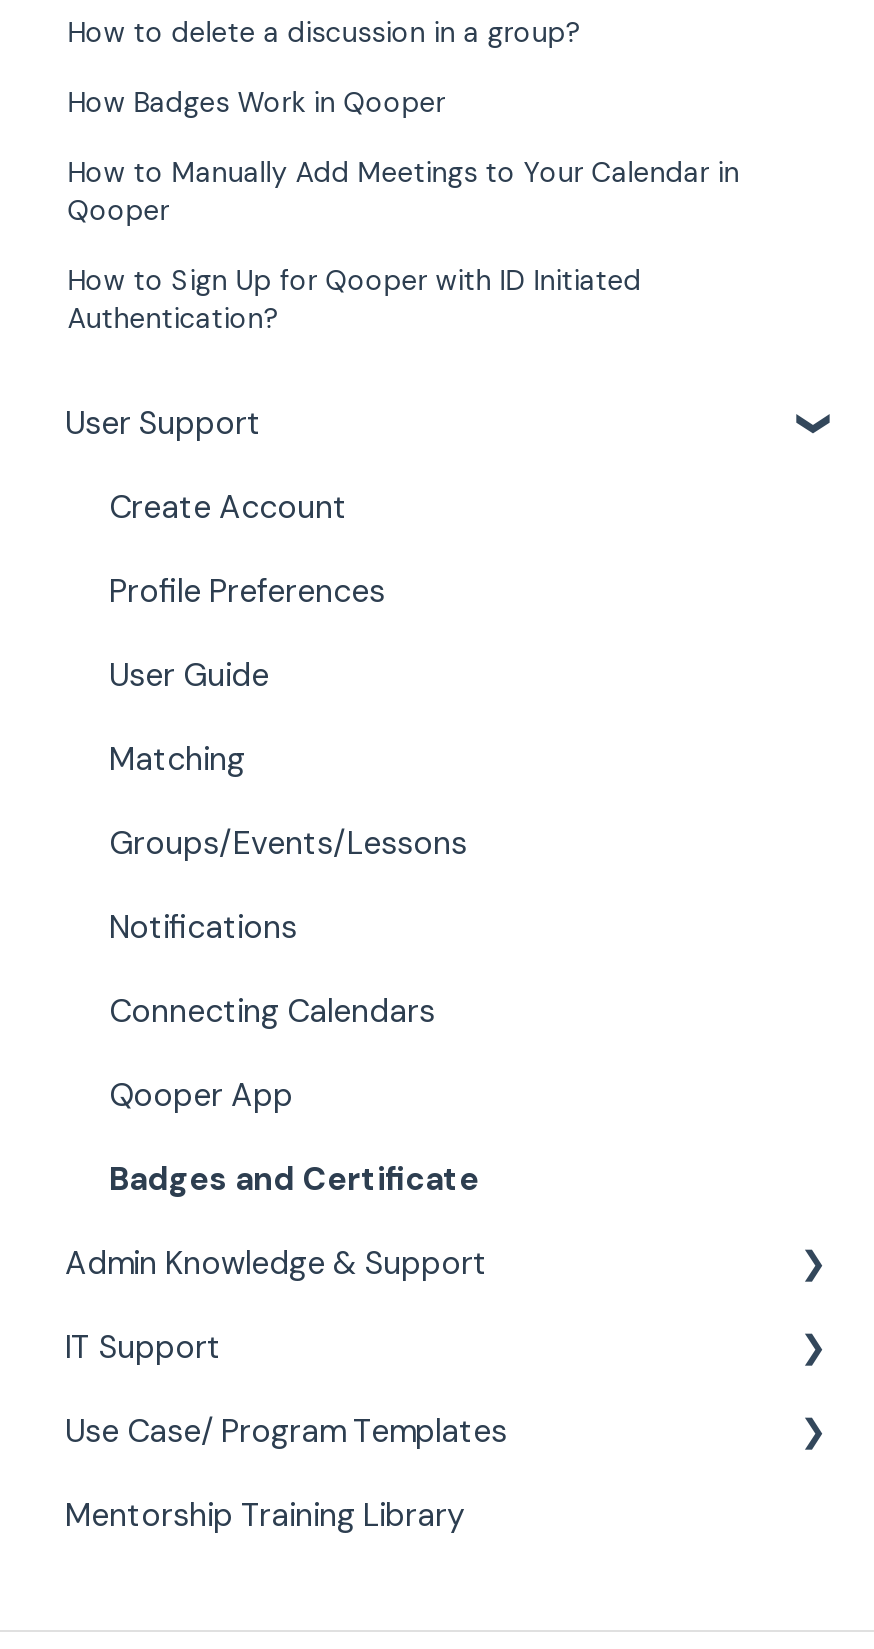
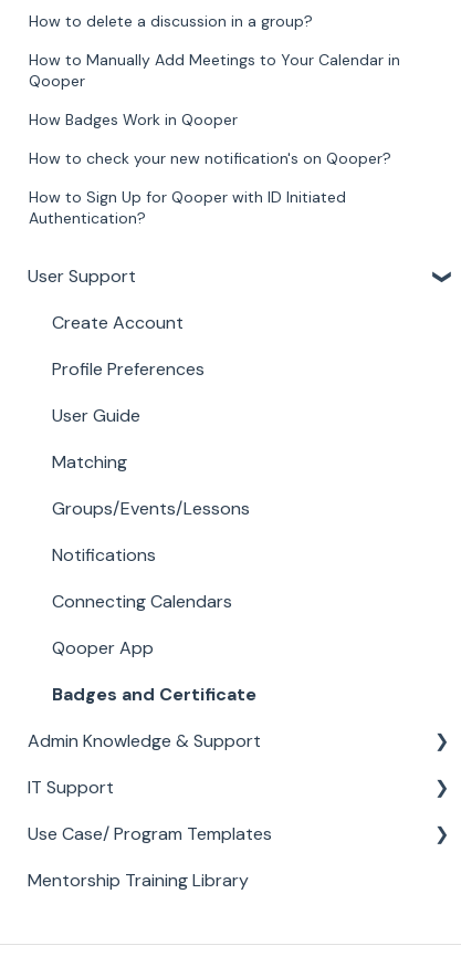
moved down: How Badges Work in Qooper

moved up: How to Manually Add Meetings to Your Calendar in | Qooper

+ How to check your new notification's on Qooper?
